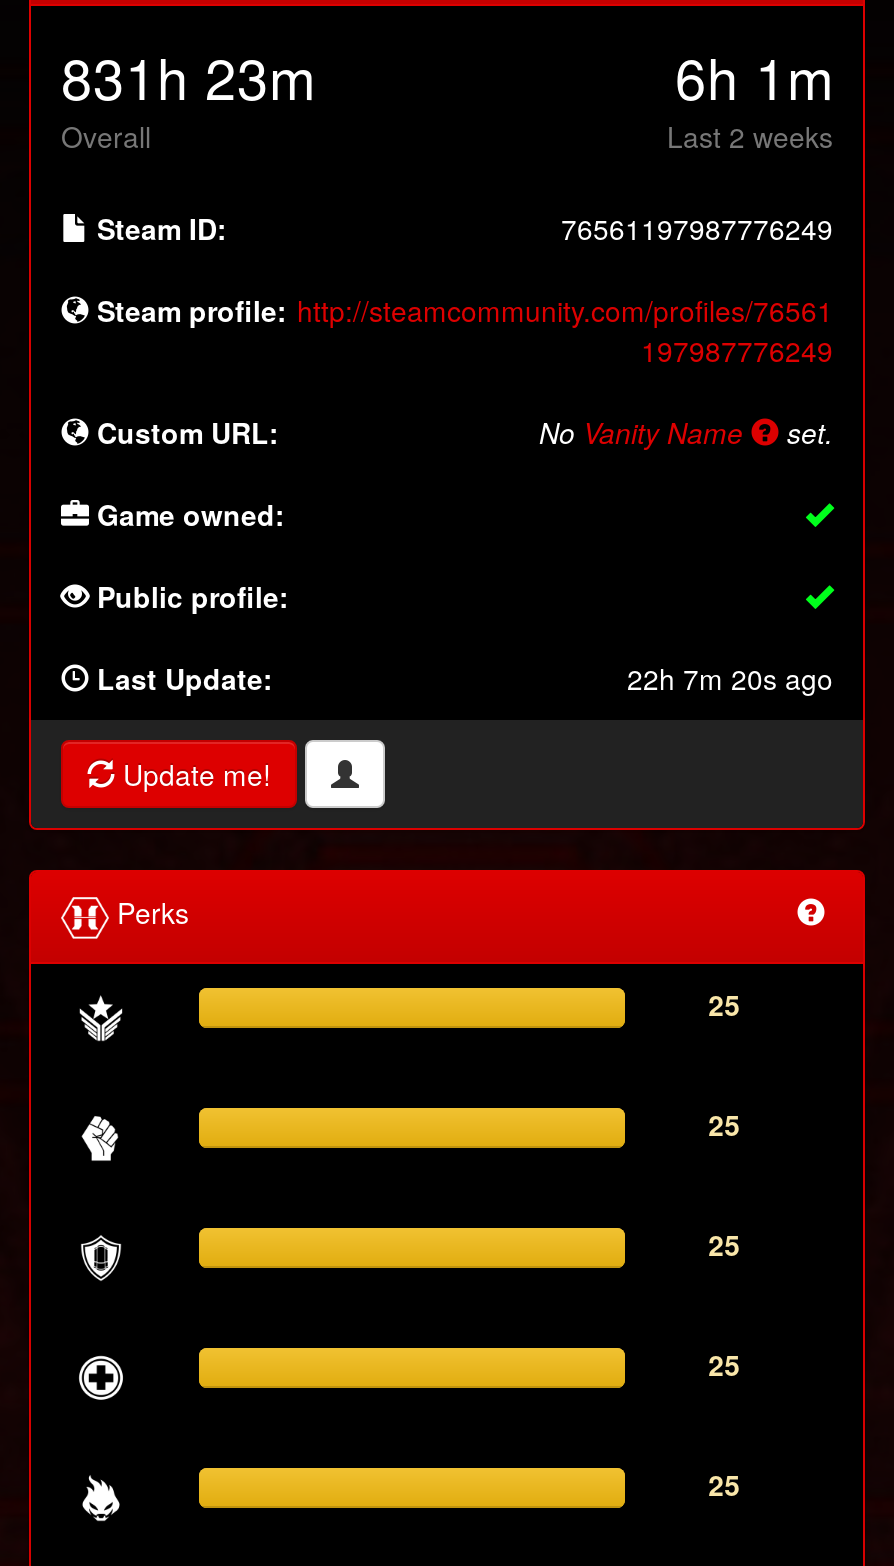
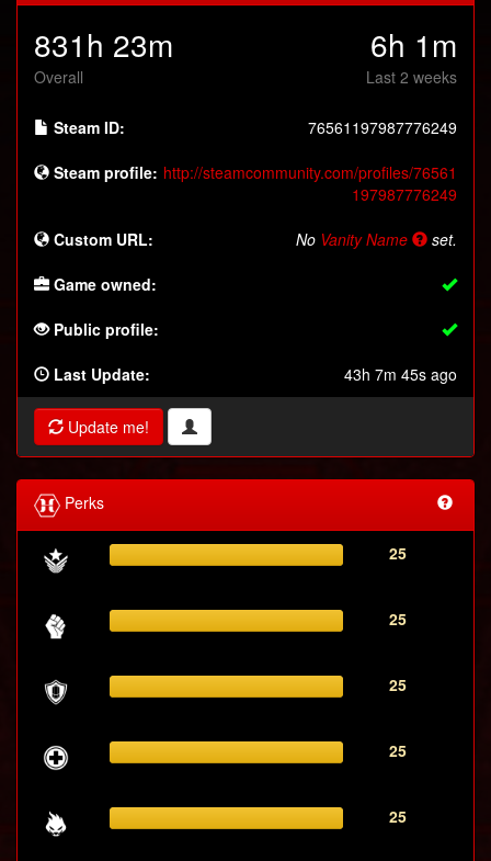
- 22h 7m 20s ago
+ 43h 7m 45s ago
